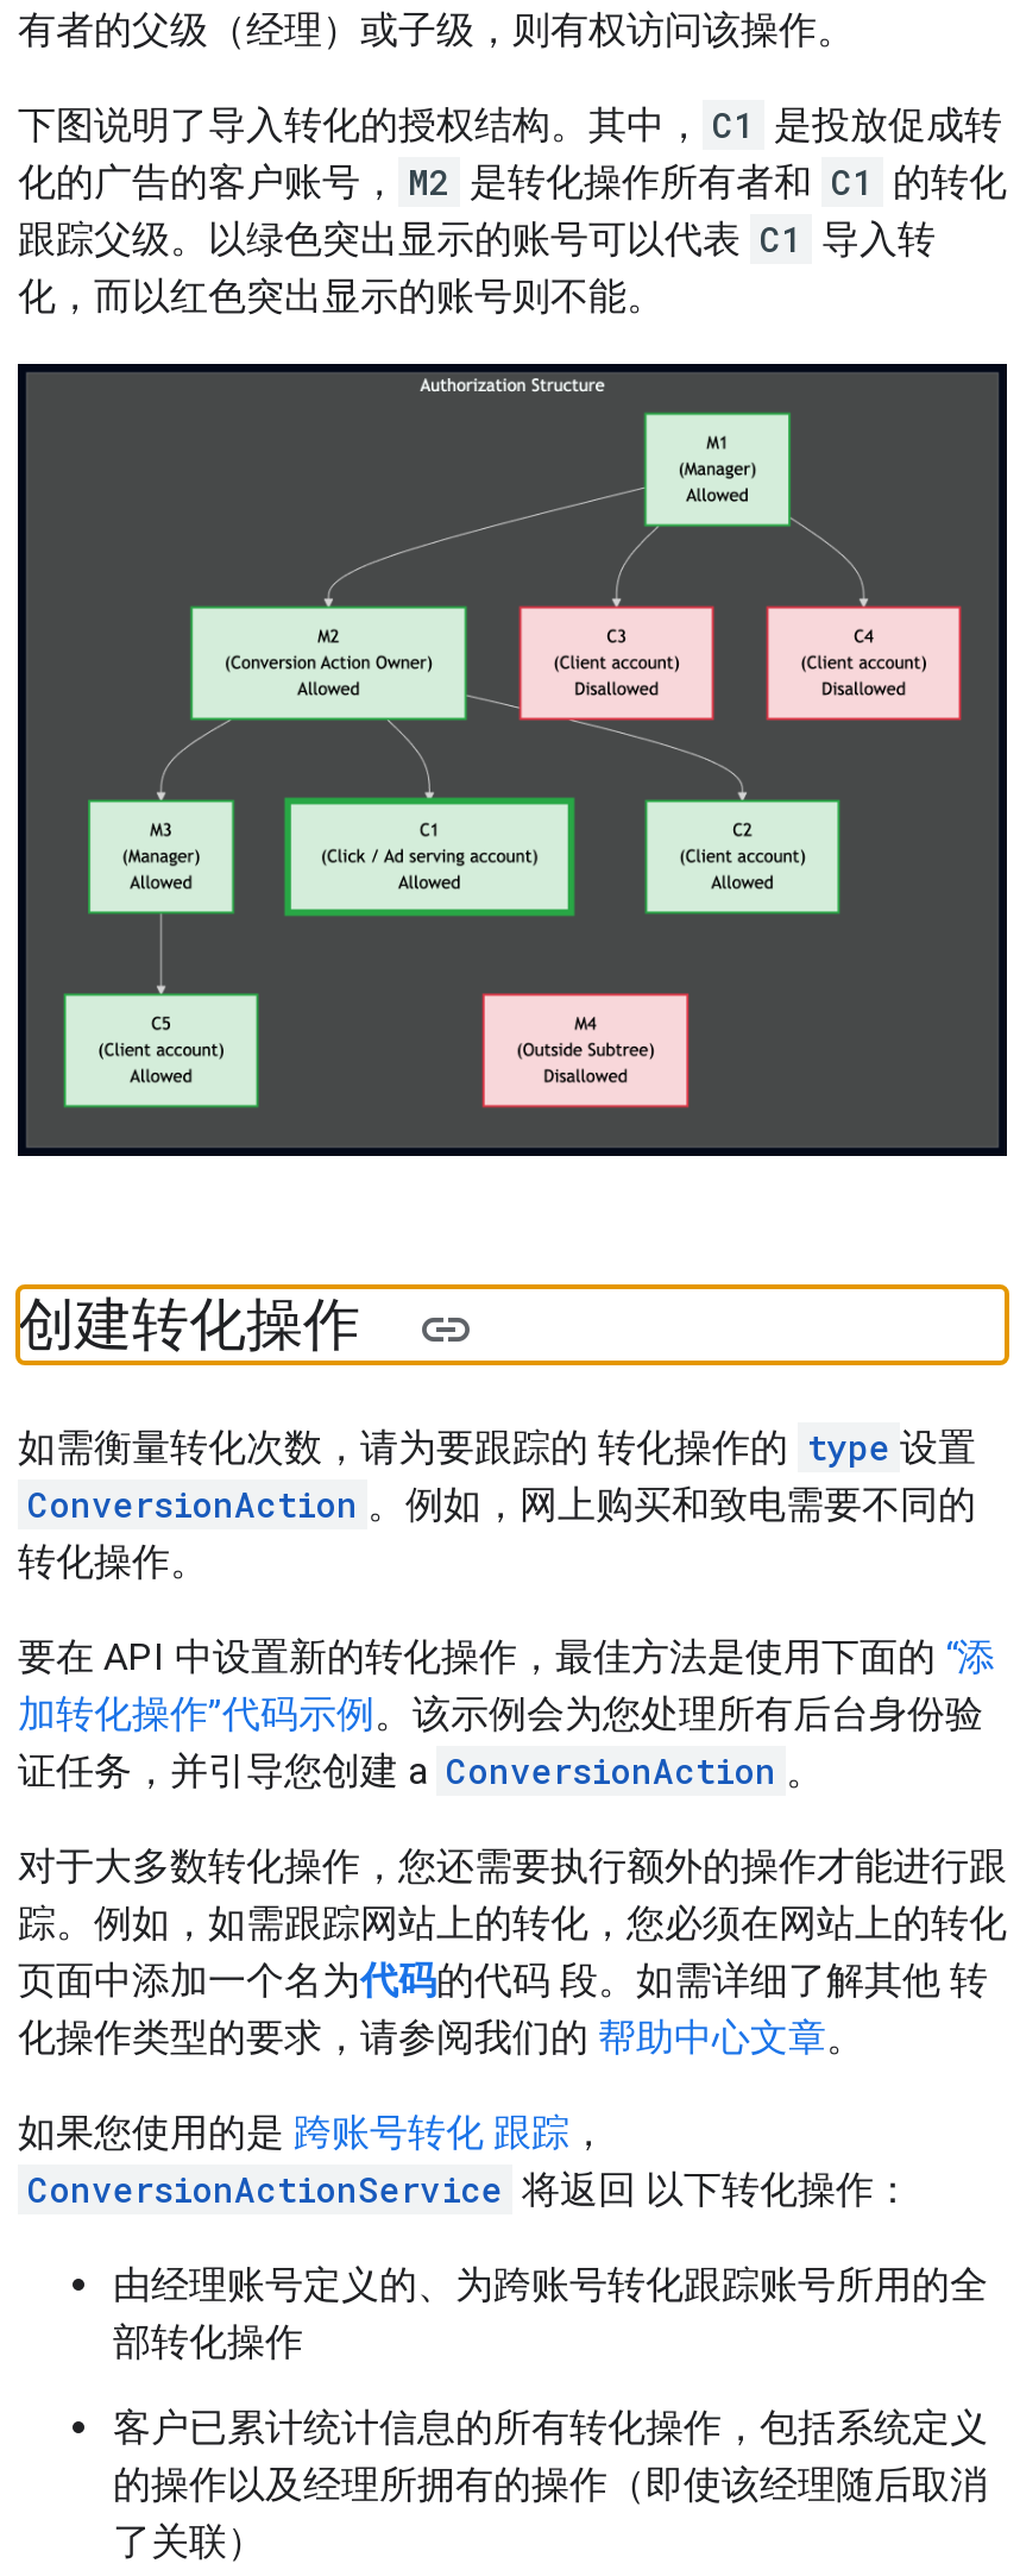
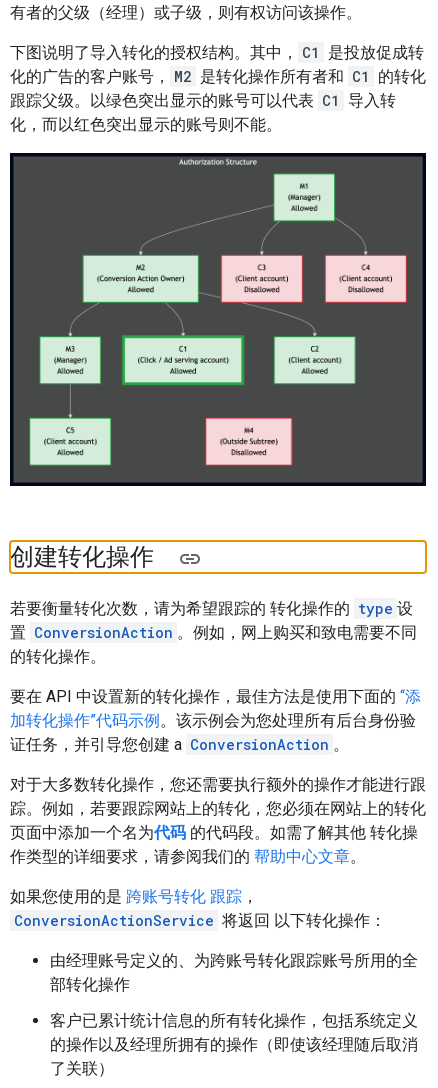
- 如需衡量转化次数，请为要跟踪的 转化操作的 type 设置
- ConversionAction 。例如，网上购买和致电需要不同的
- 转化操作。
+ 若要衡量转化次数，请为希望跟踪的 转化操作的 type 设
+ 置 ConversionAction 。例如，网上购买和致电需要不同
+ 的转化操作。

- 踪。例如，如需跟踪网站上的转化，您必须在网站上的转化
+ 踪。例如，若要跟踪网站上的转化，您必须在网站上的转化

- 页面中添加一个名为代码的代码 段。如需详细了解其他 转
+ 页面中添加一个名为代码的代码段。如需了解其他 转化操

- 化操作类型的要求，请参阅我们的帮助中心文章。
+ 作类型的详细要求，请参阅我们的帮助中心文章。
